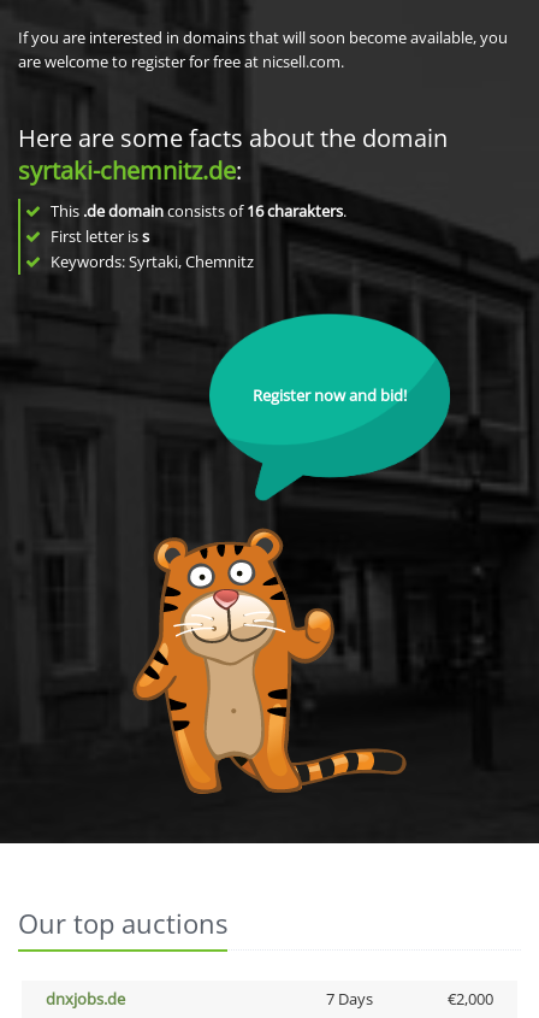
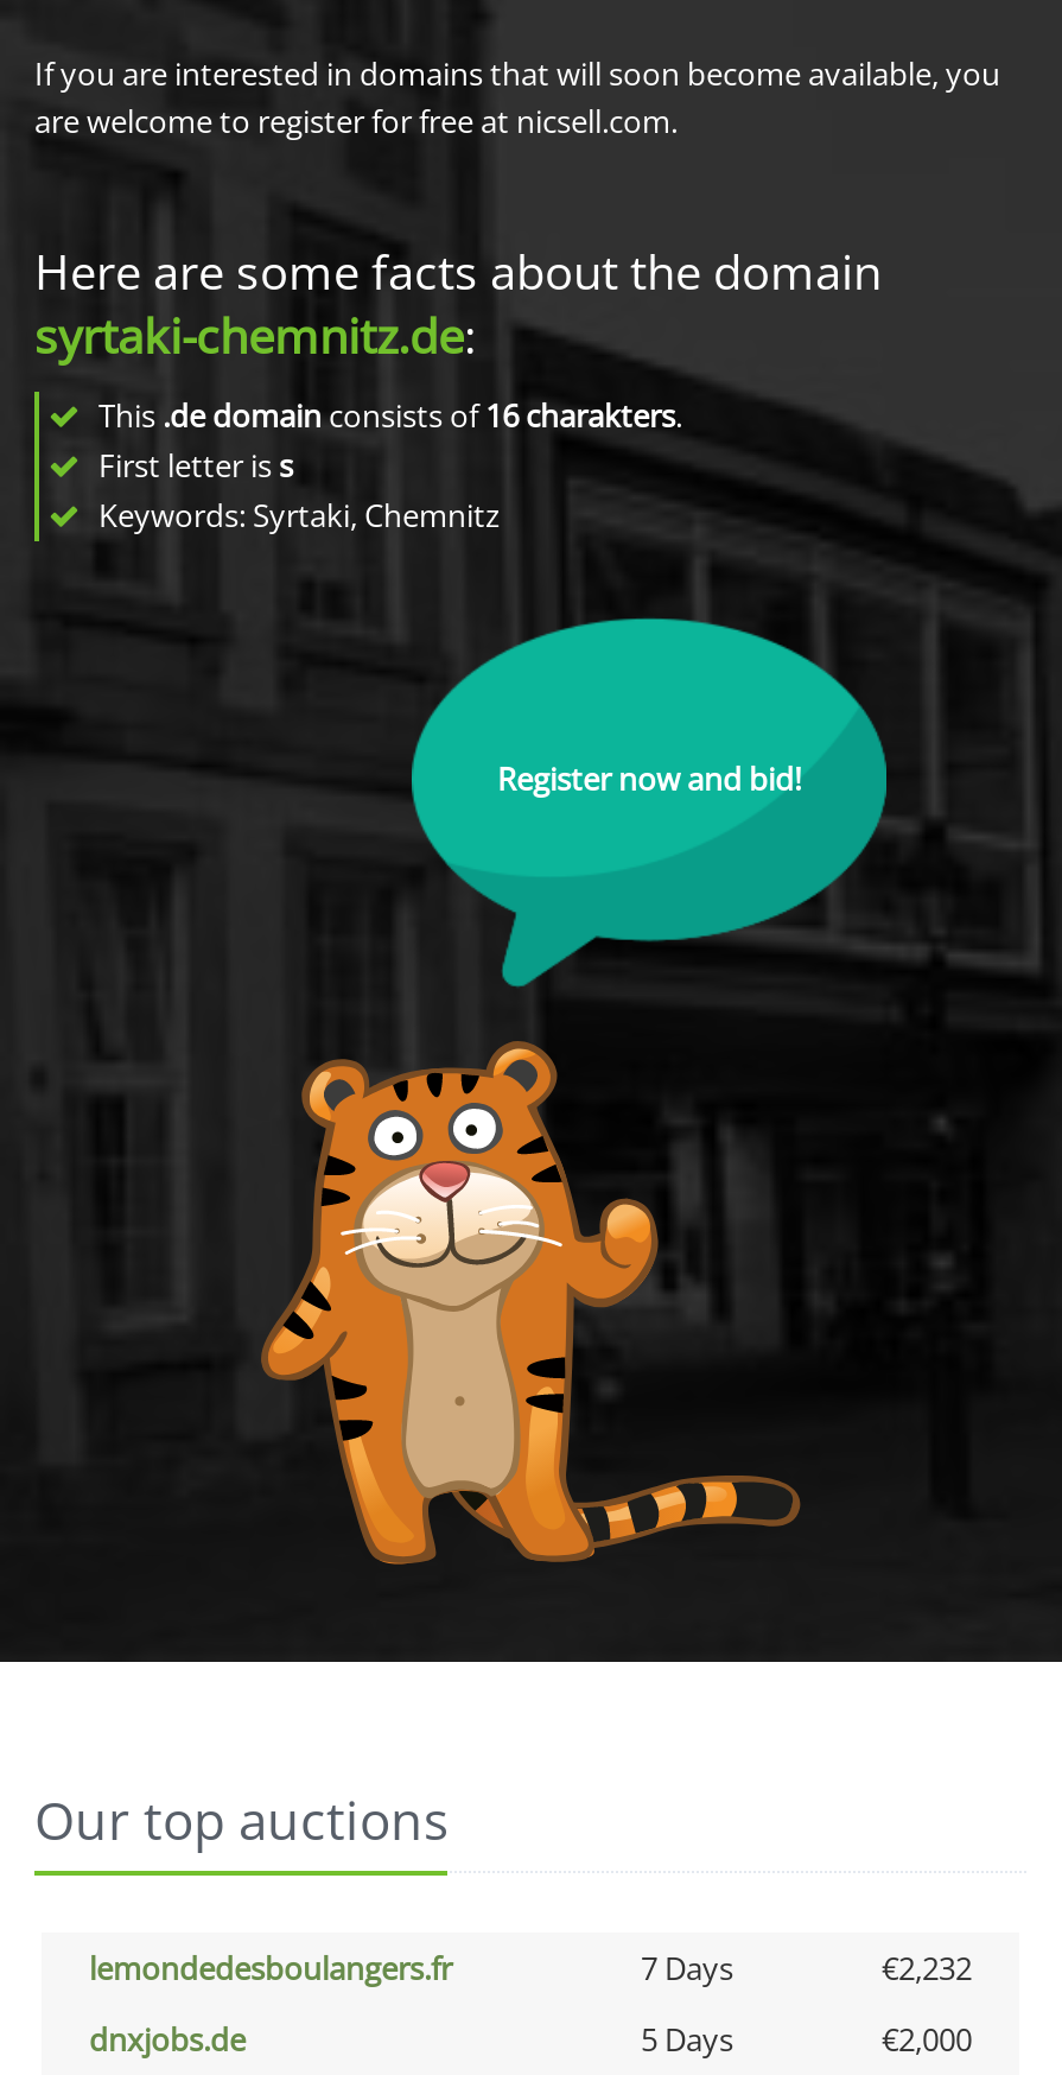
+ lemondedesboulangers.fr
+ 7 Days
+ €2,232

- 7 Days
+ 5 Days
